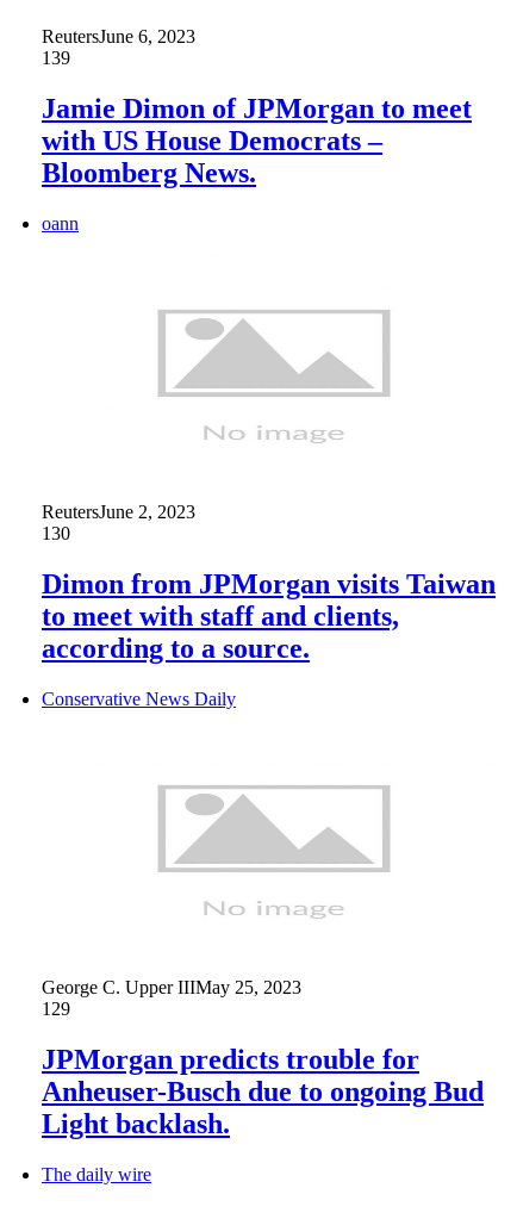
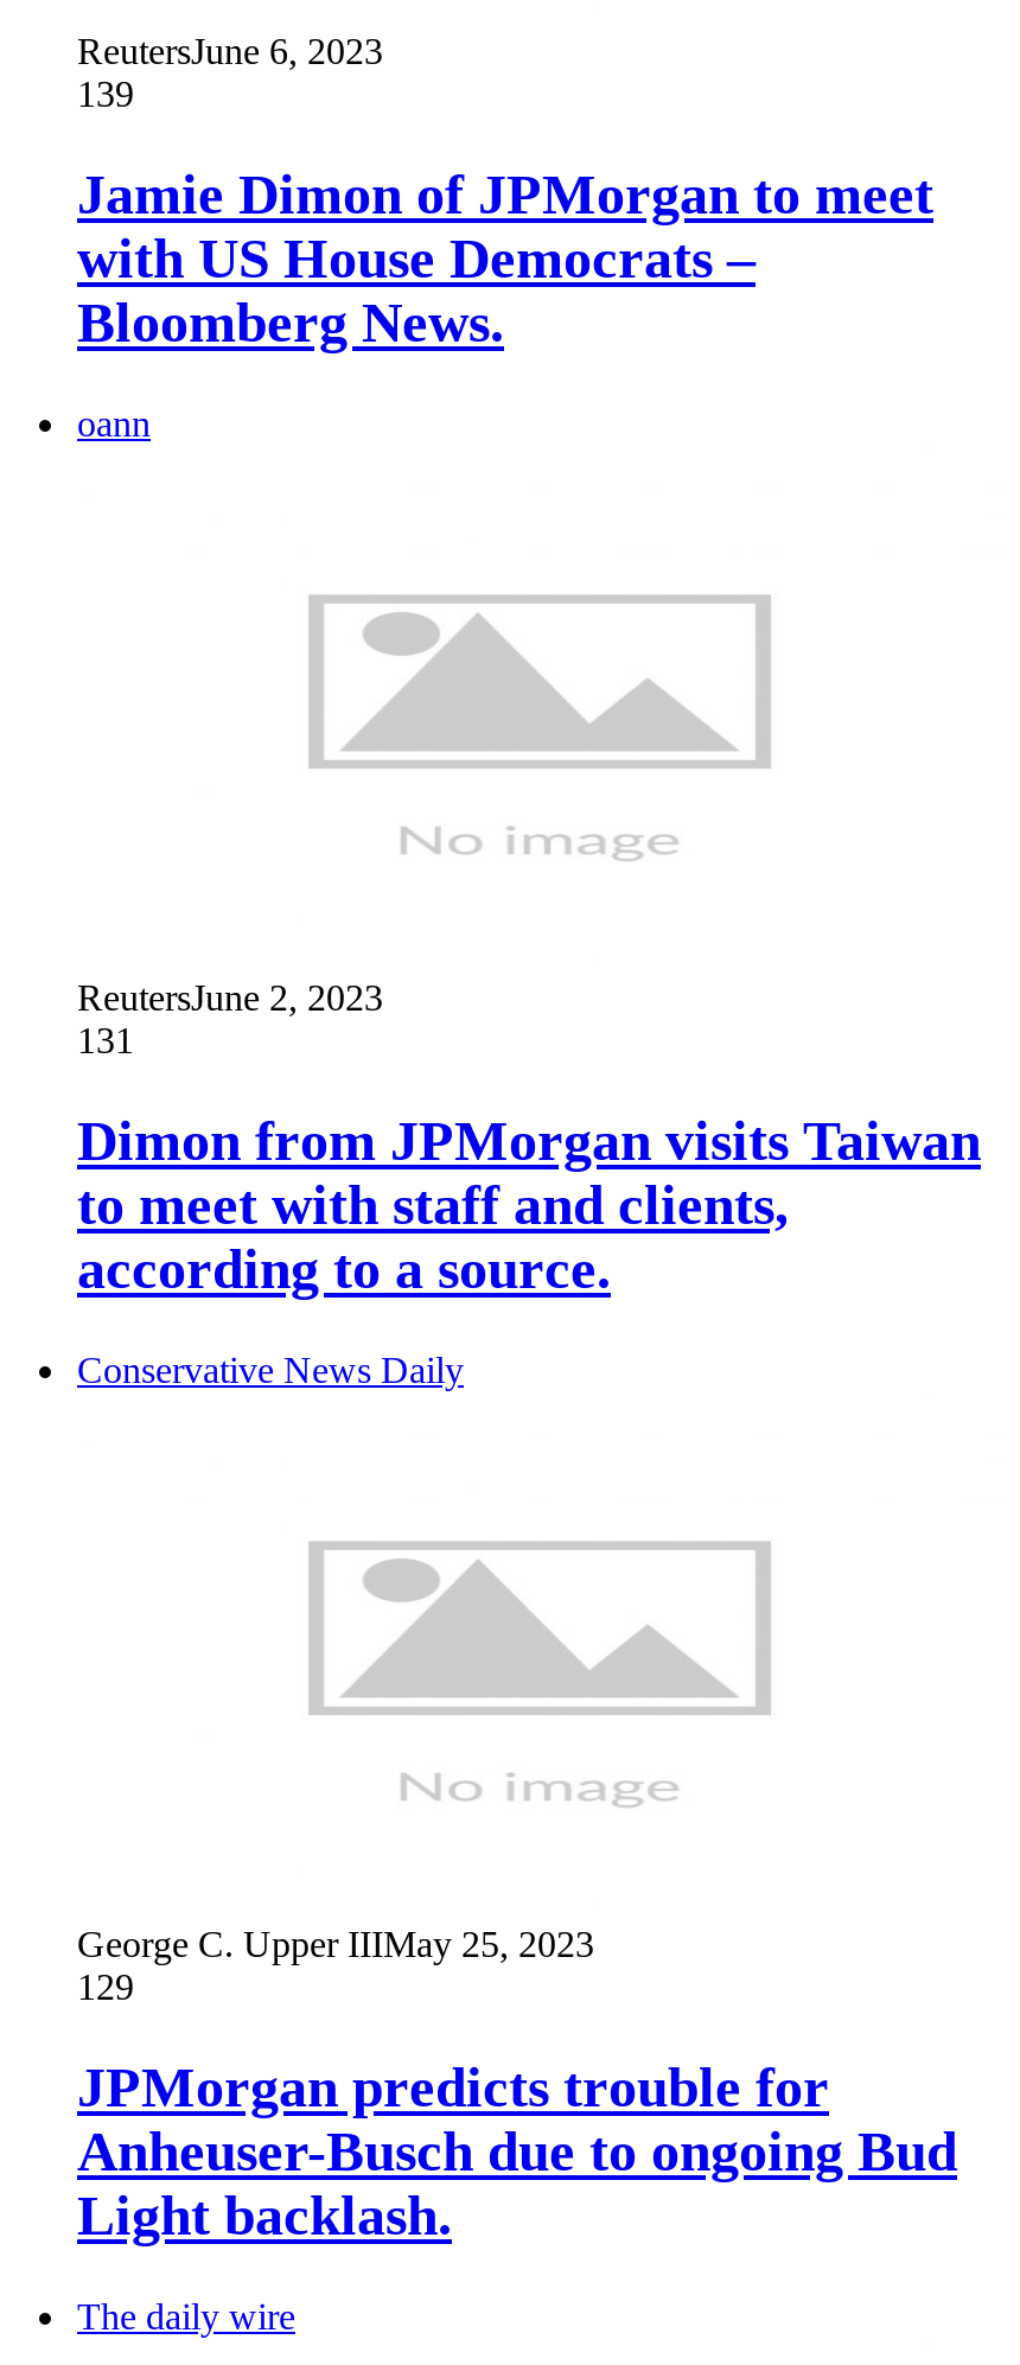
- 130
+ 131
